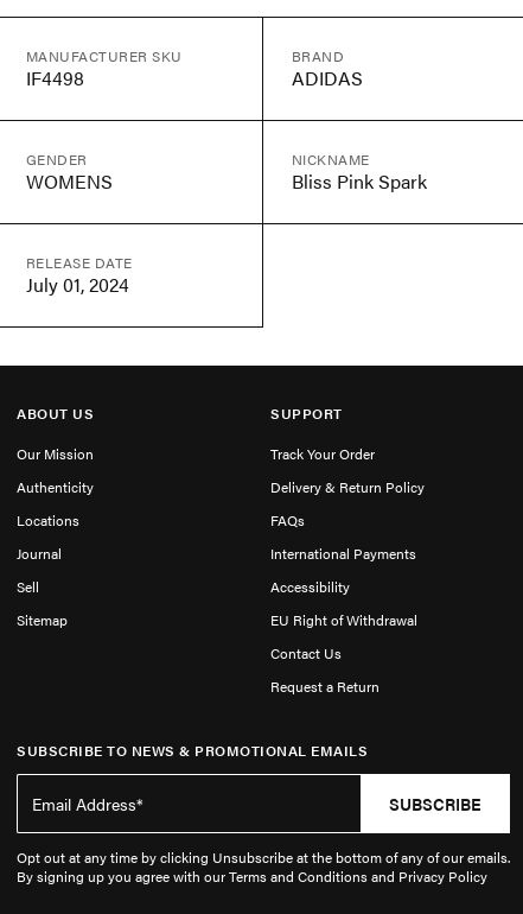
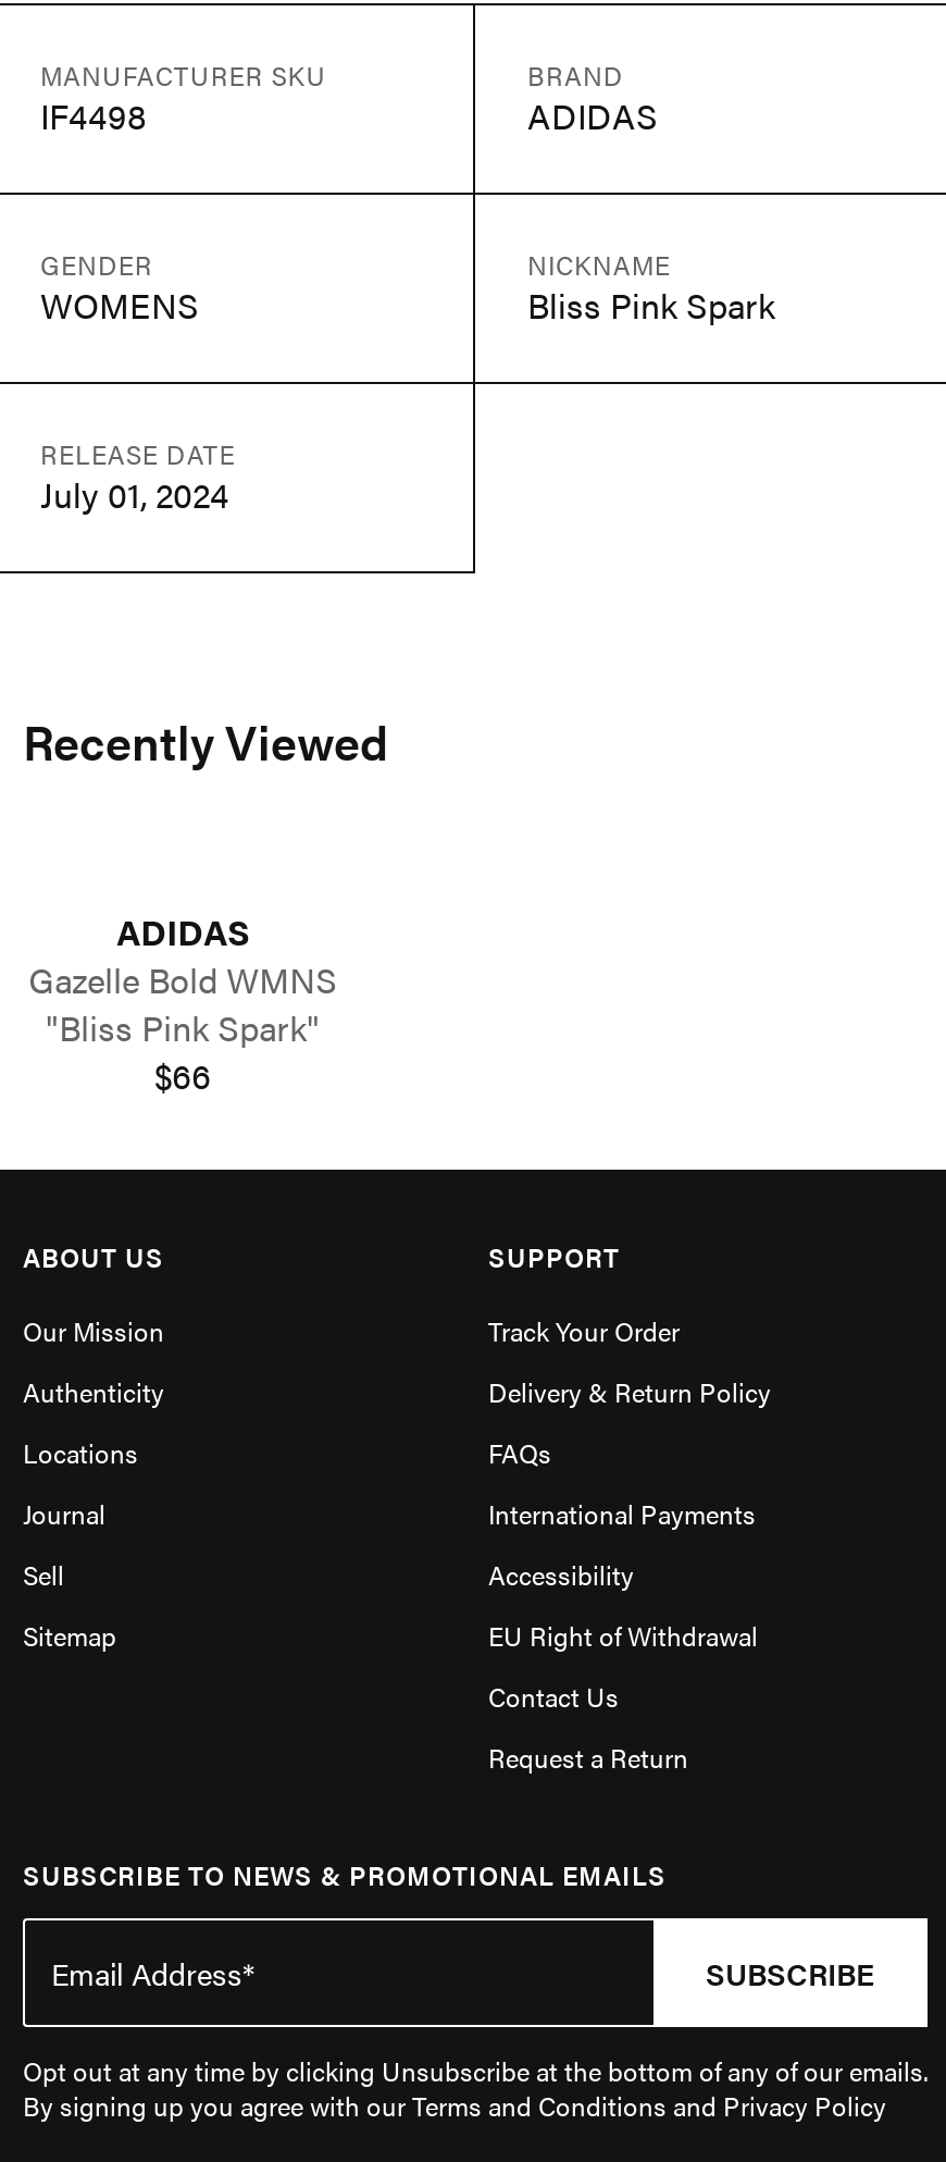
+ Recently Viewed
+ ADIDAS
+ Gazelle Bold WMNS
+ "Bliss Pink Spark"
+ $66
